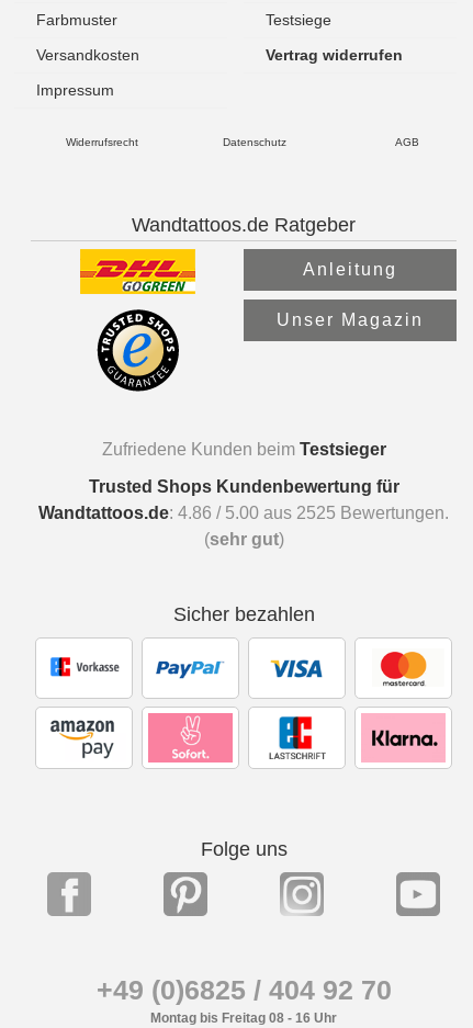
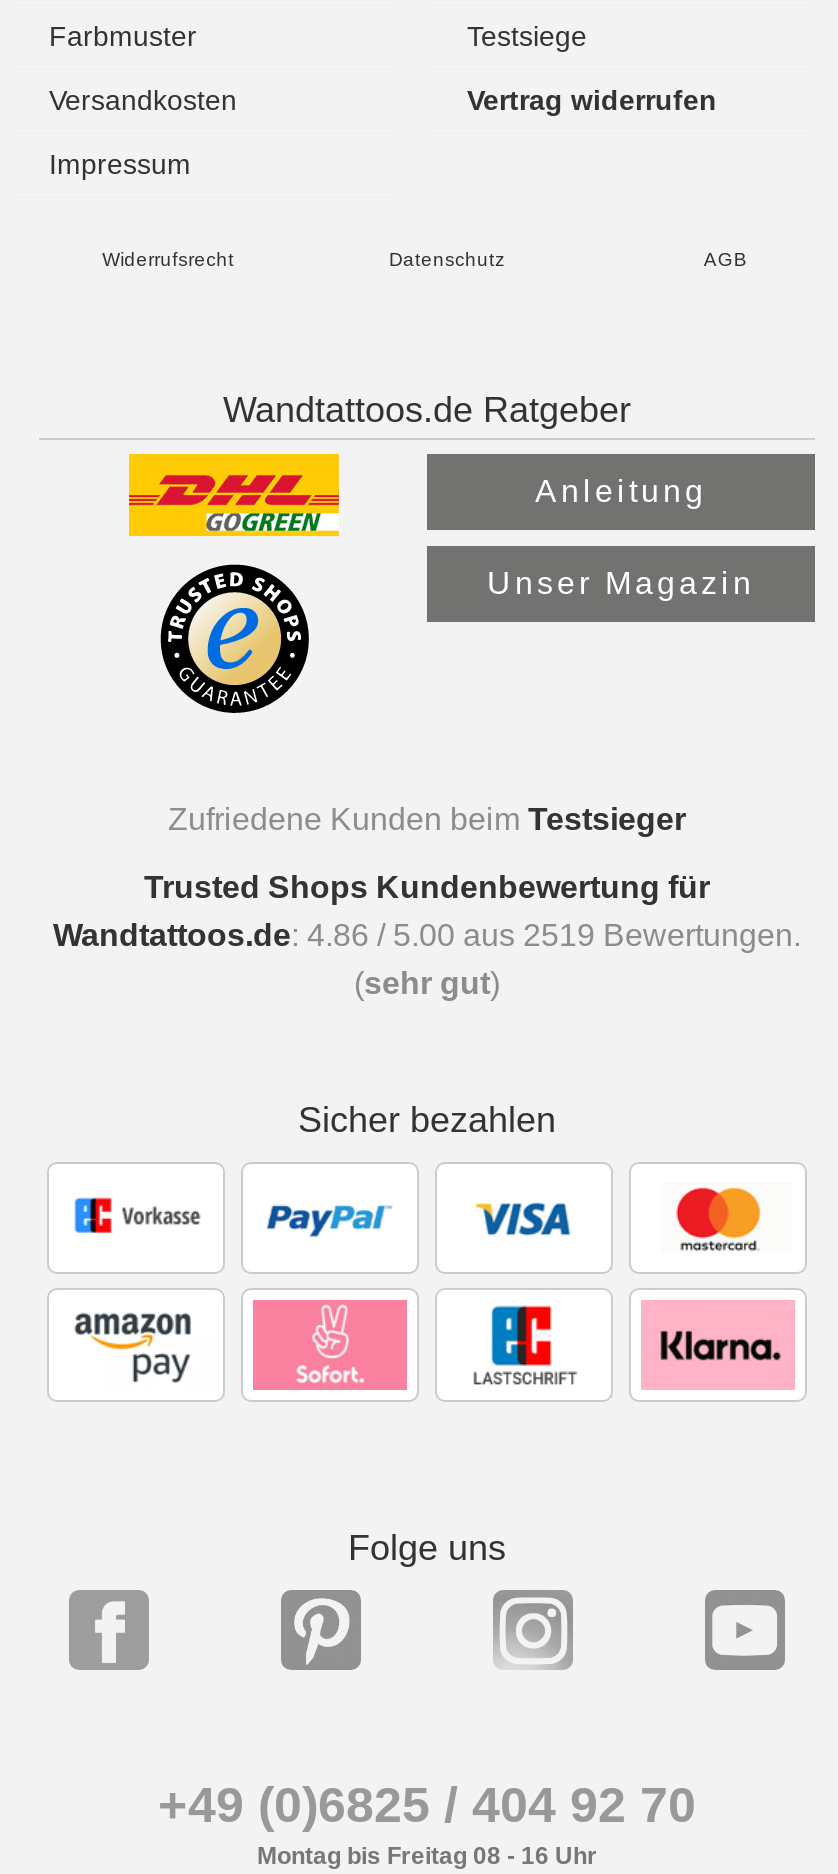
- Wandtattoos.de: 4.86 / 5.00 aus 2525 Bewertungen.
+ Wandtattoos.de: 4.86 / 5.00 aus 2519 Bewertungen.
